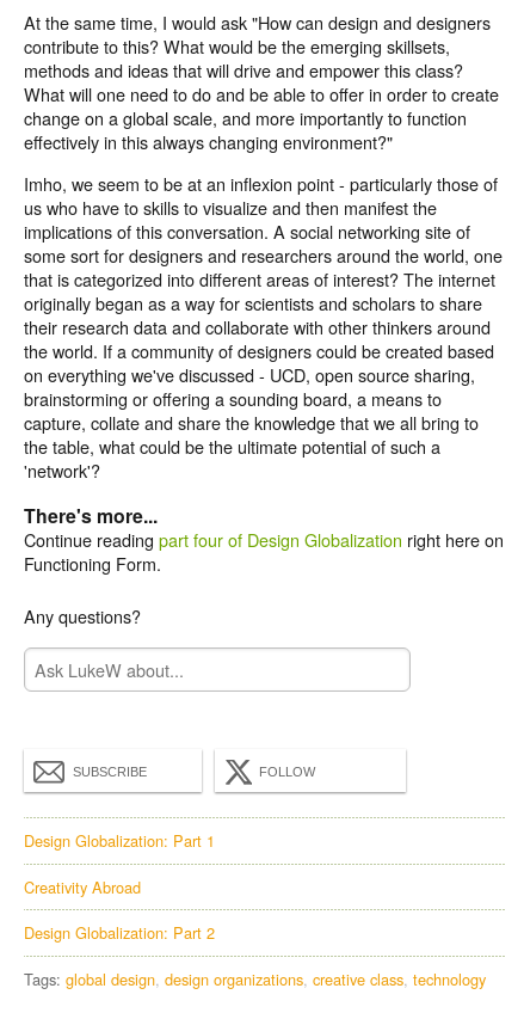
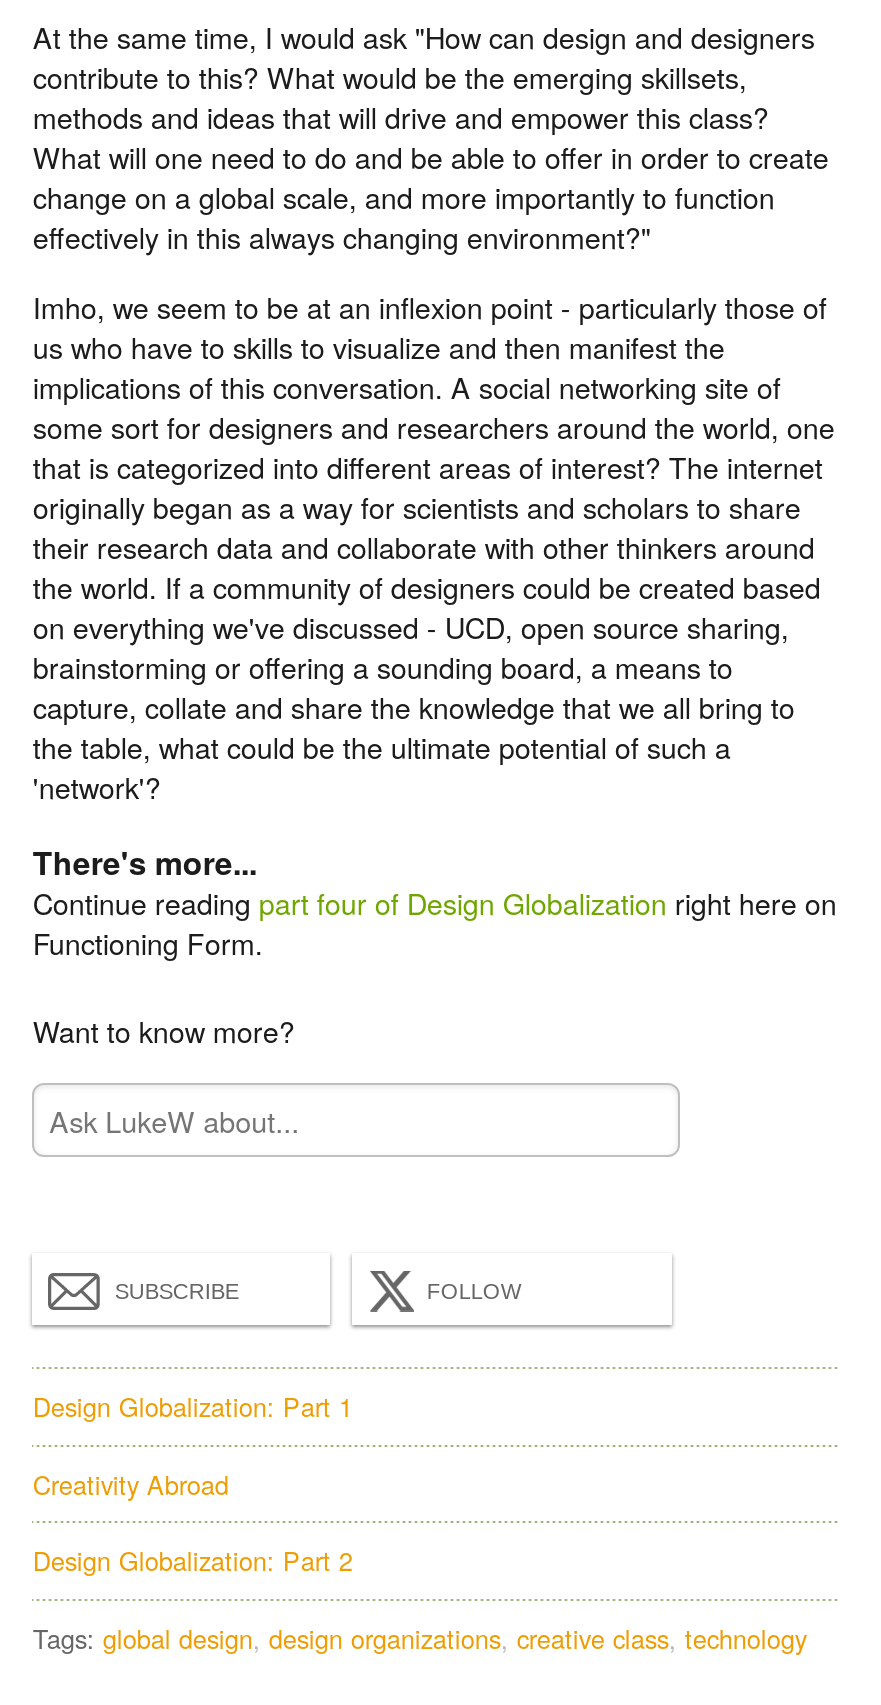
- Any questions?
+ Want to know more?
